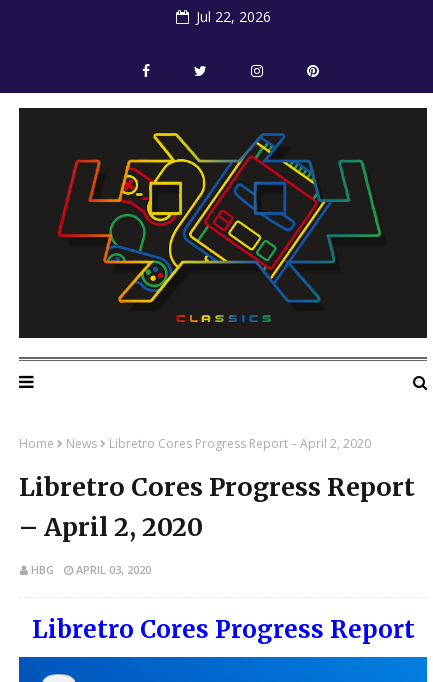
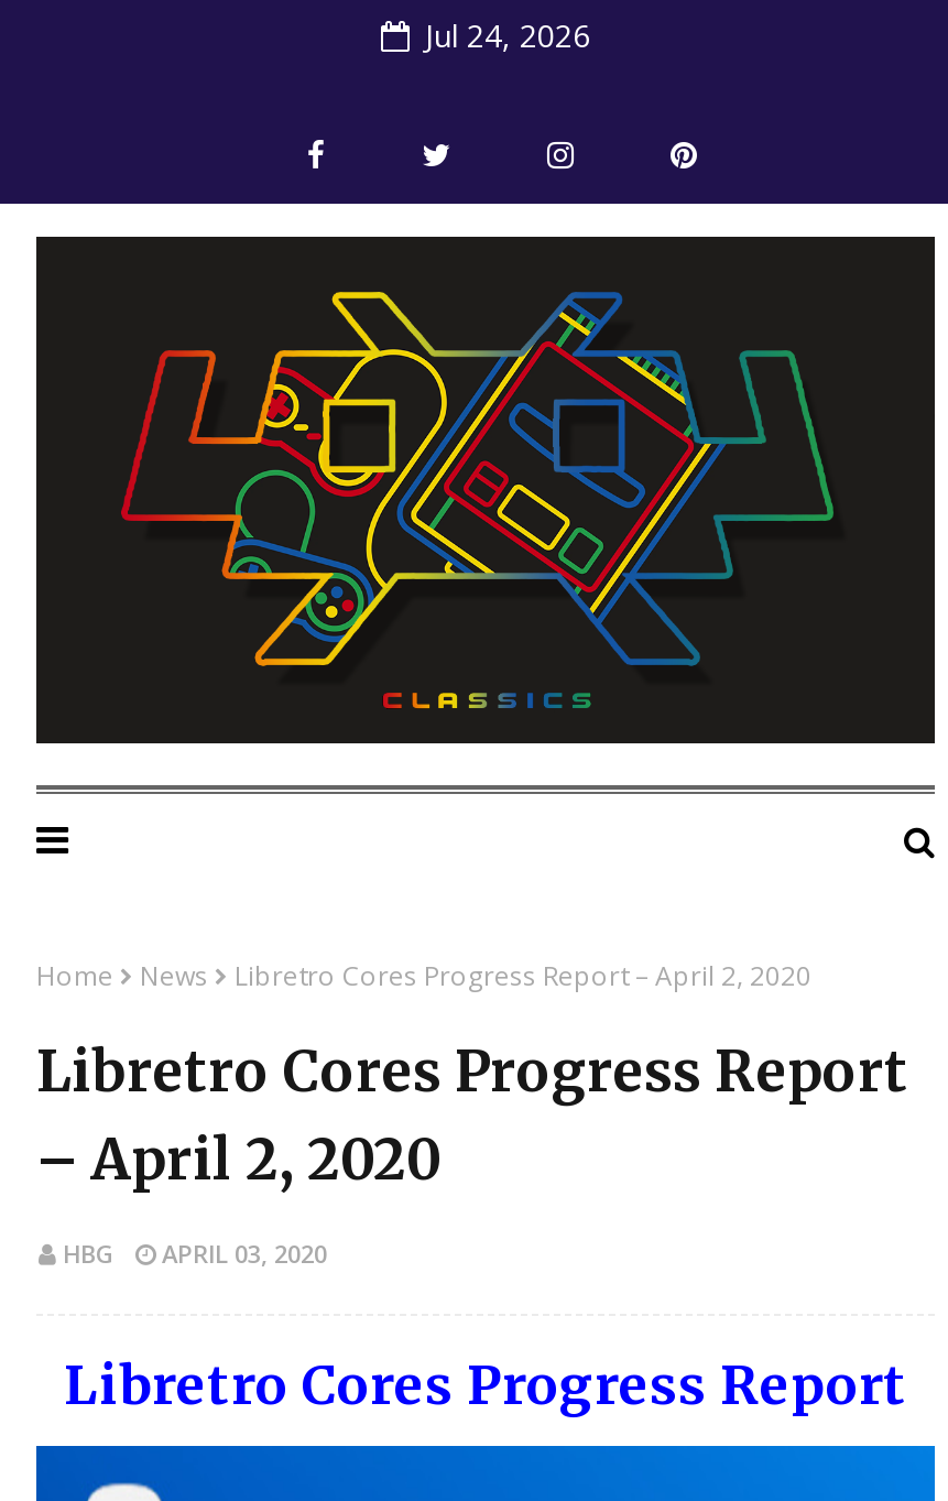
- Jul 22, 2026
+ Jul 24, 2026
